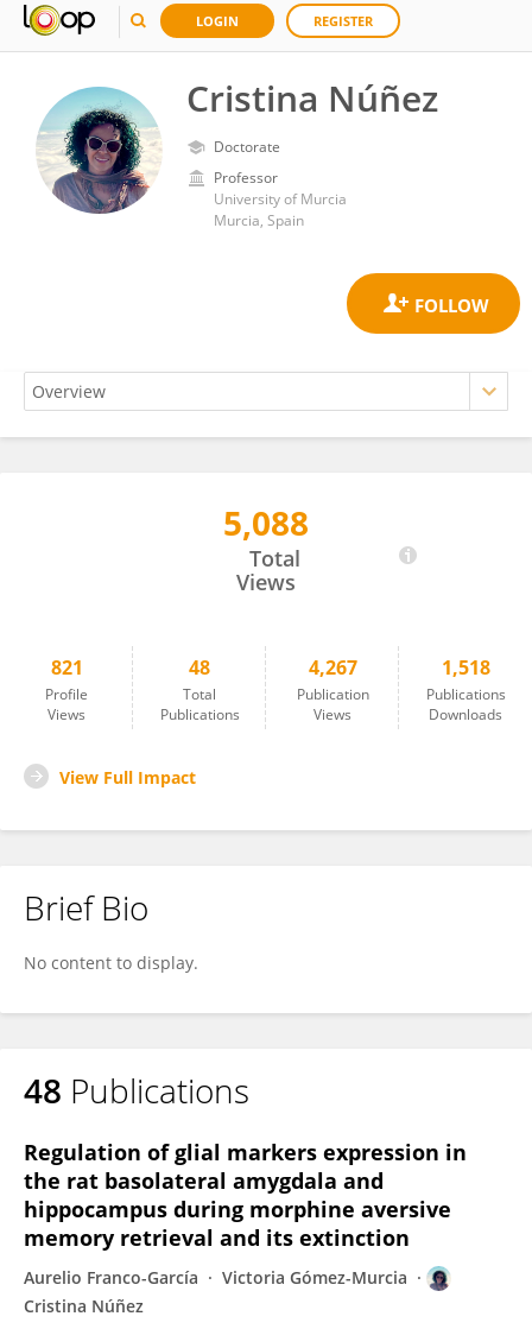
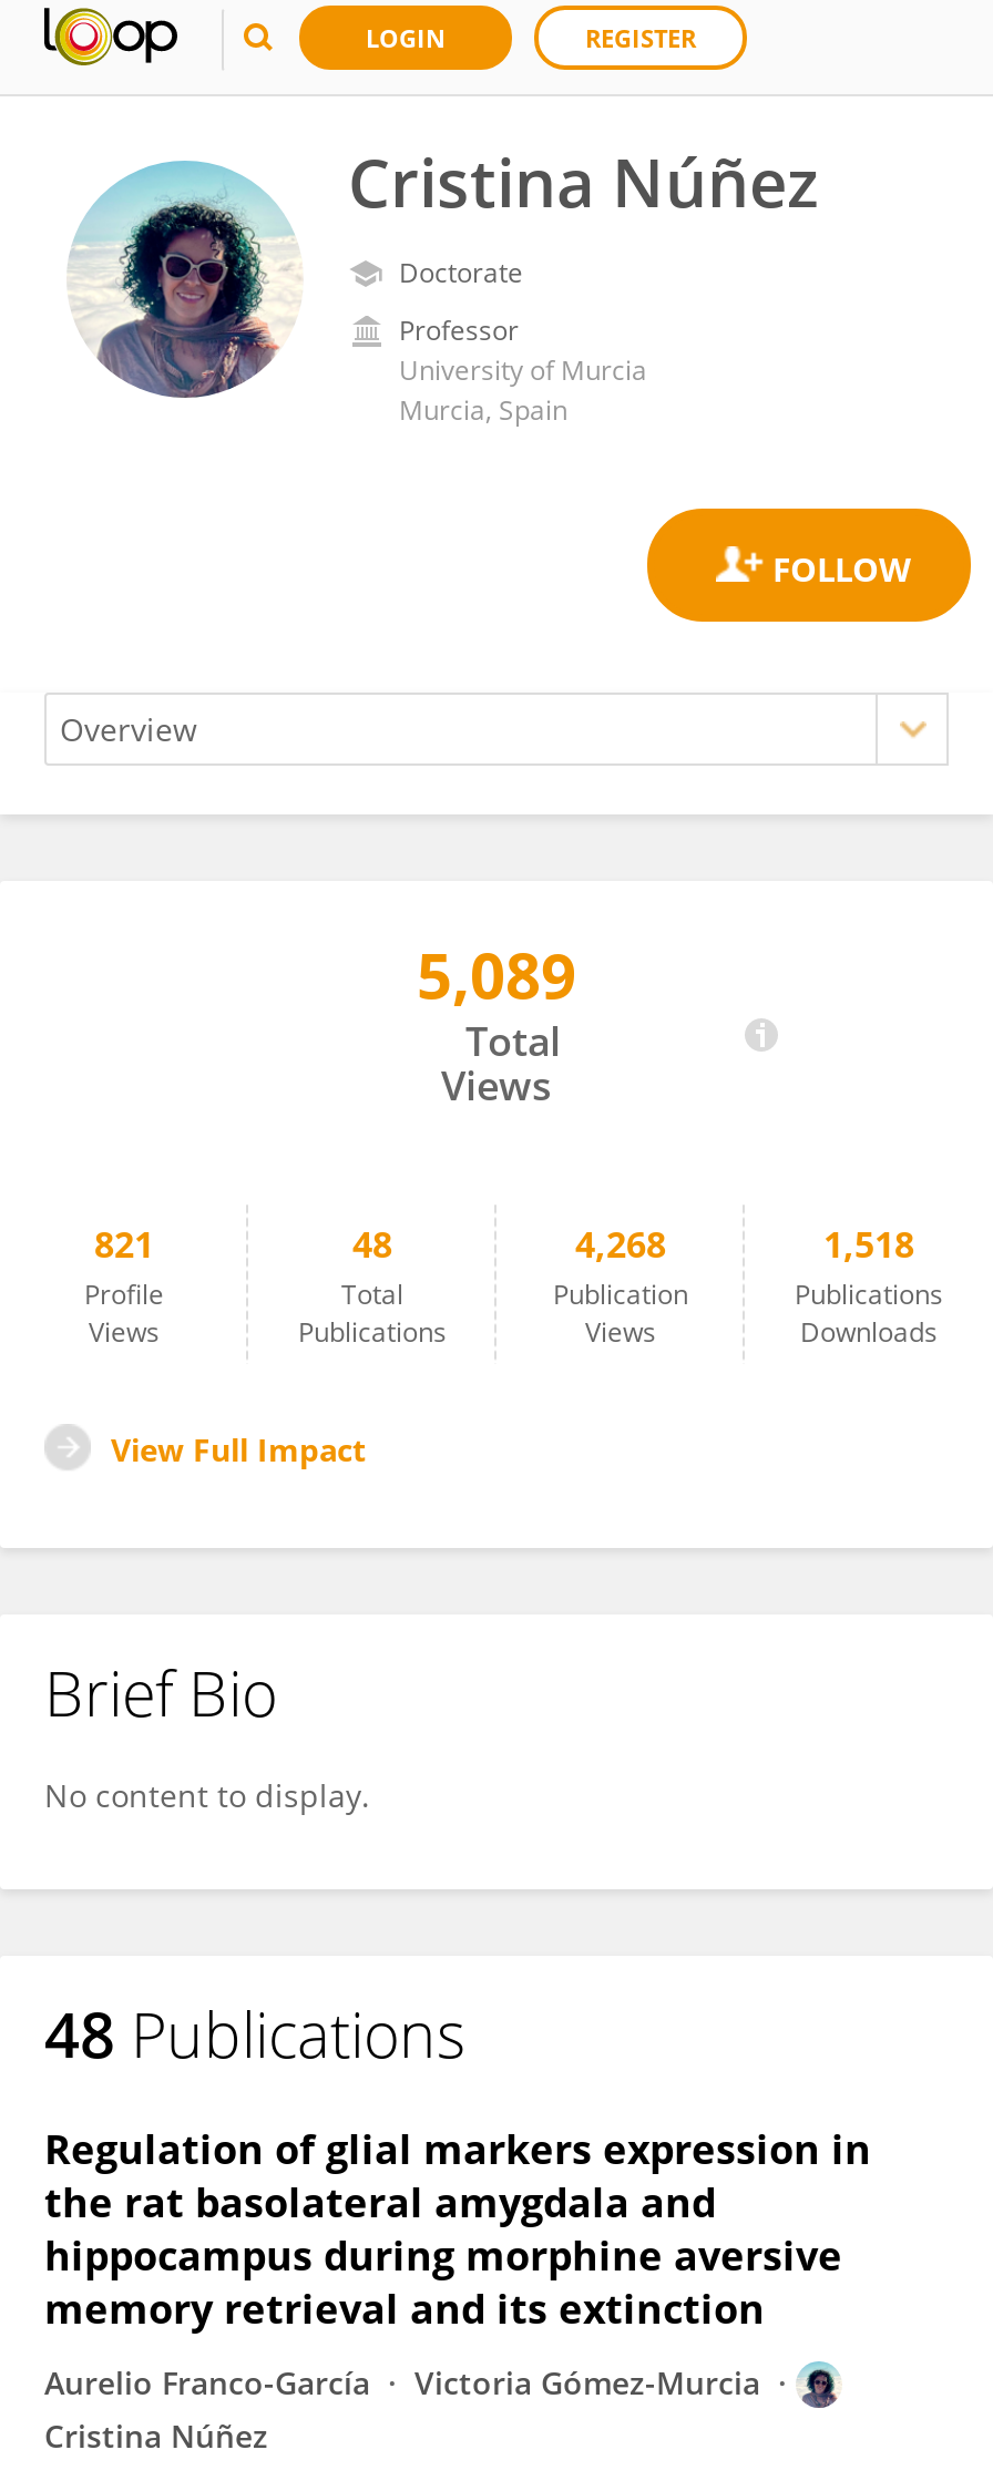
- 5,088
+ 5,089

- 4,267
+ 4,268
